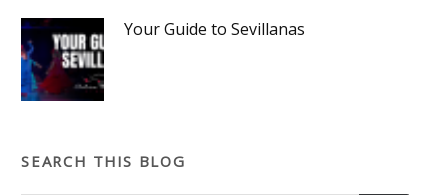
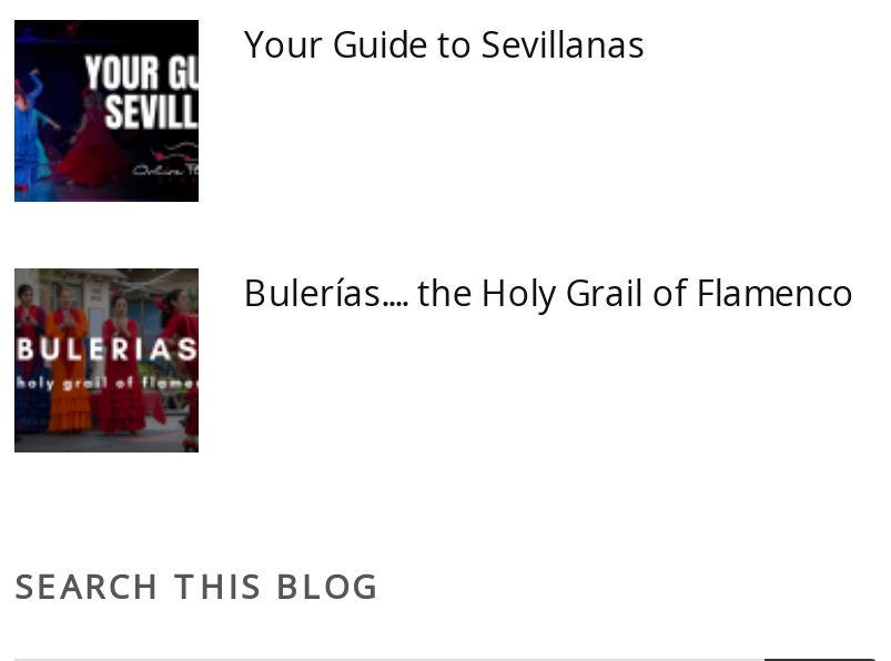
+ [image]
+ Bulerías.... the Holy Grail of Flamenco
